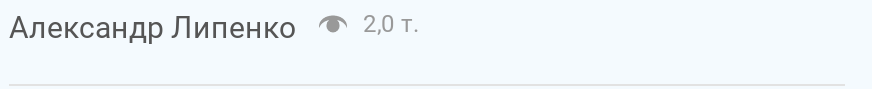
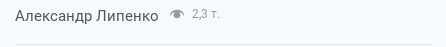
- 2,0 т.
+ 2,3 т.
